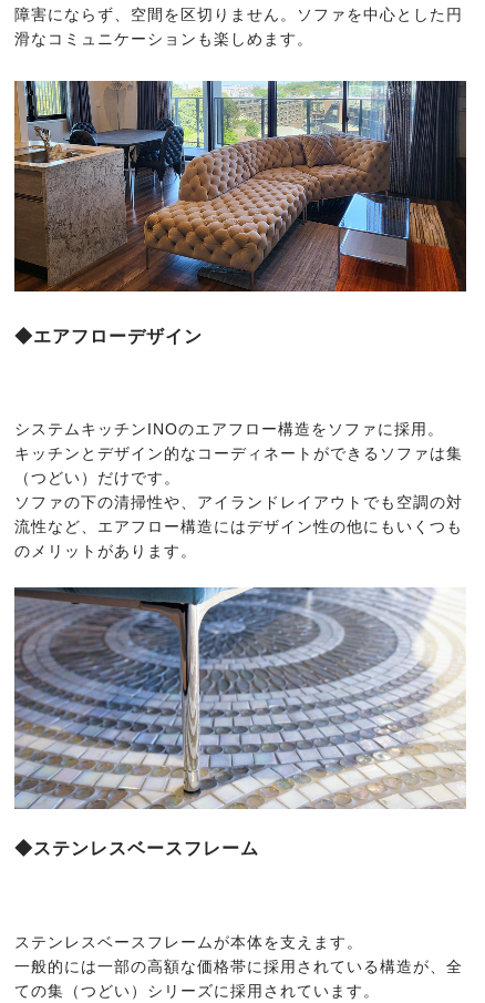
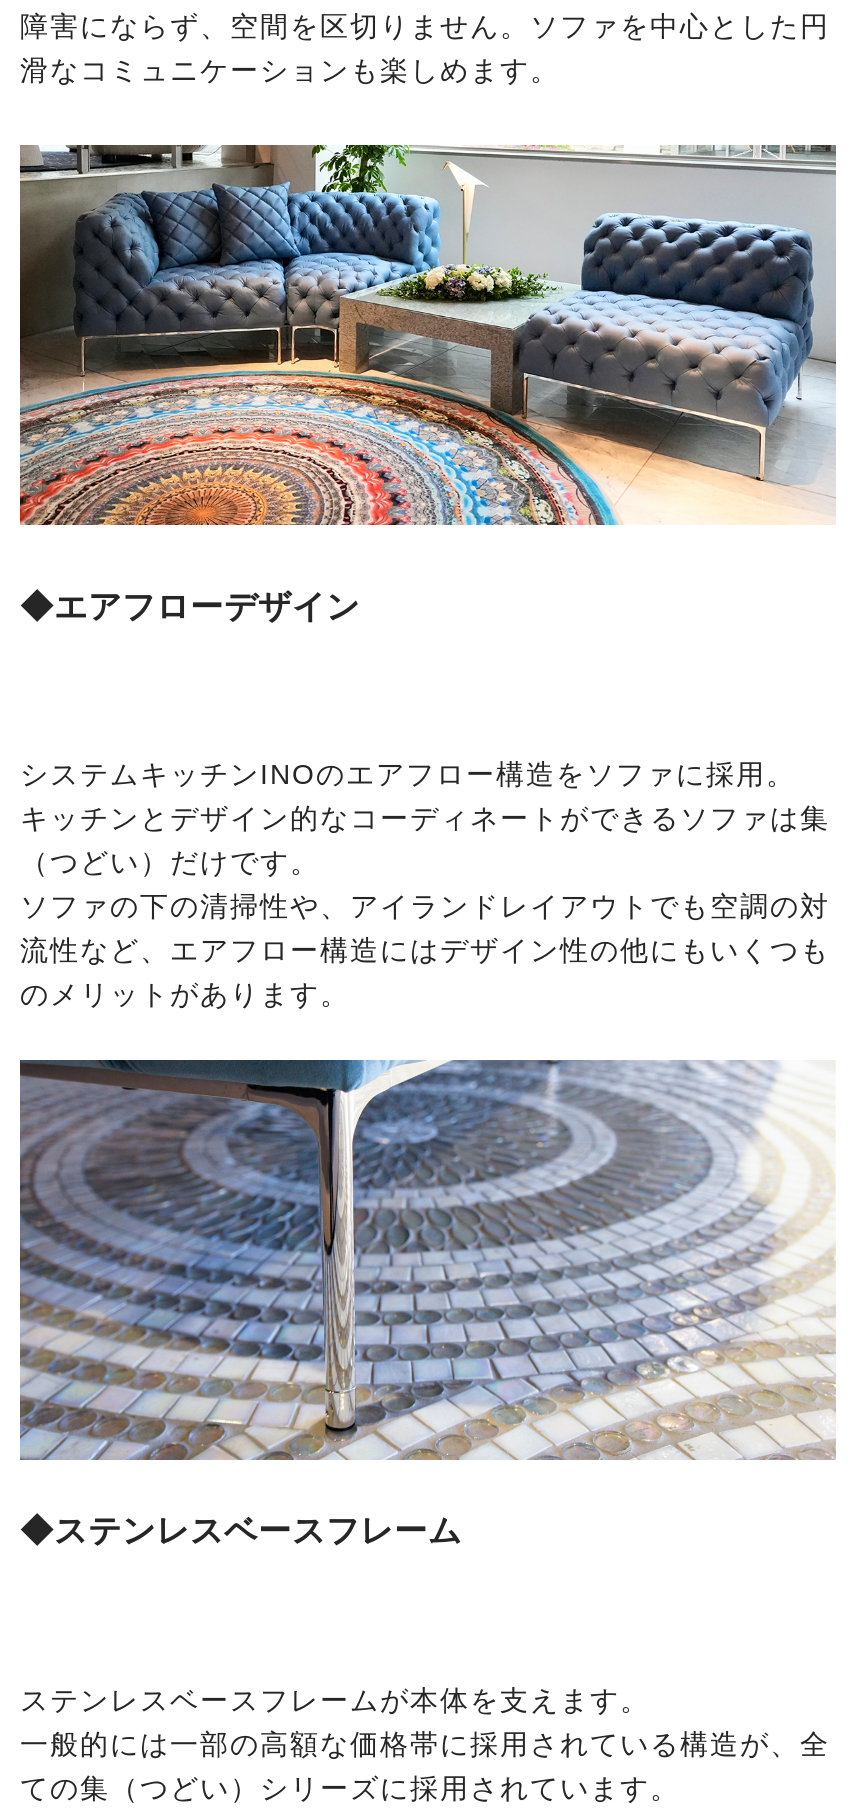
- [image]
+ [image]
